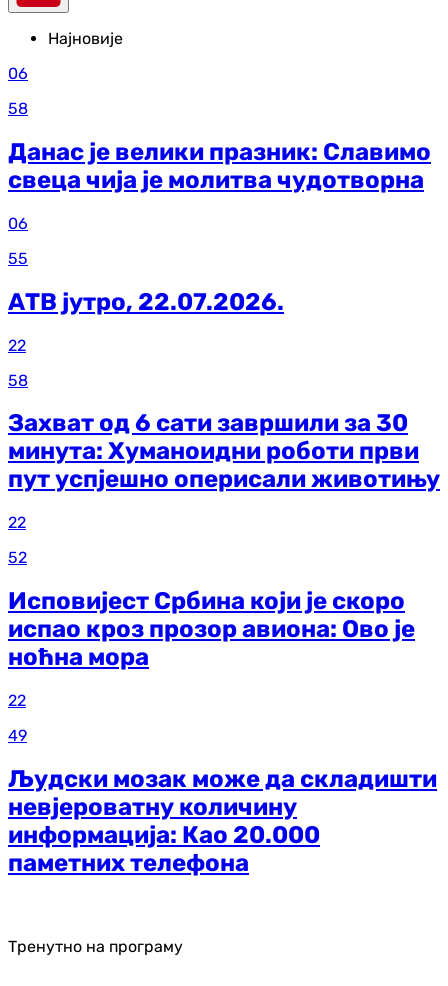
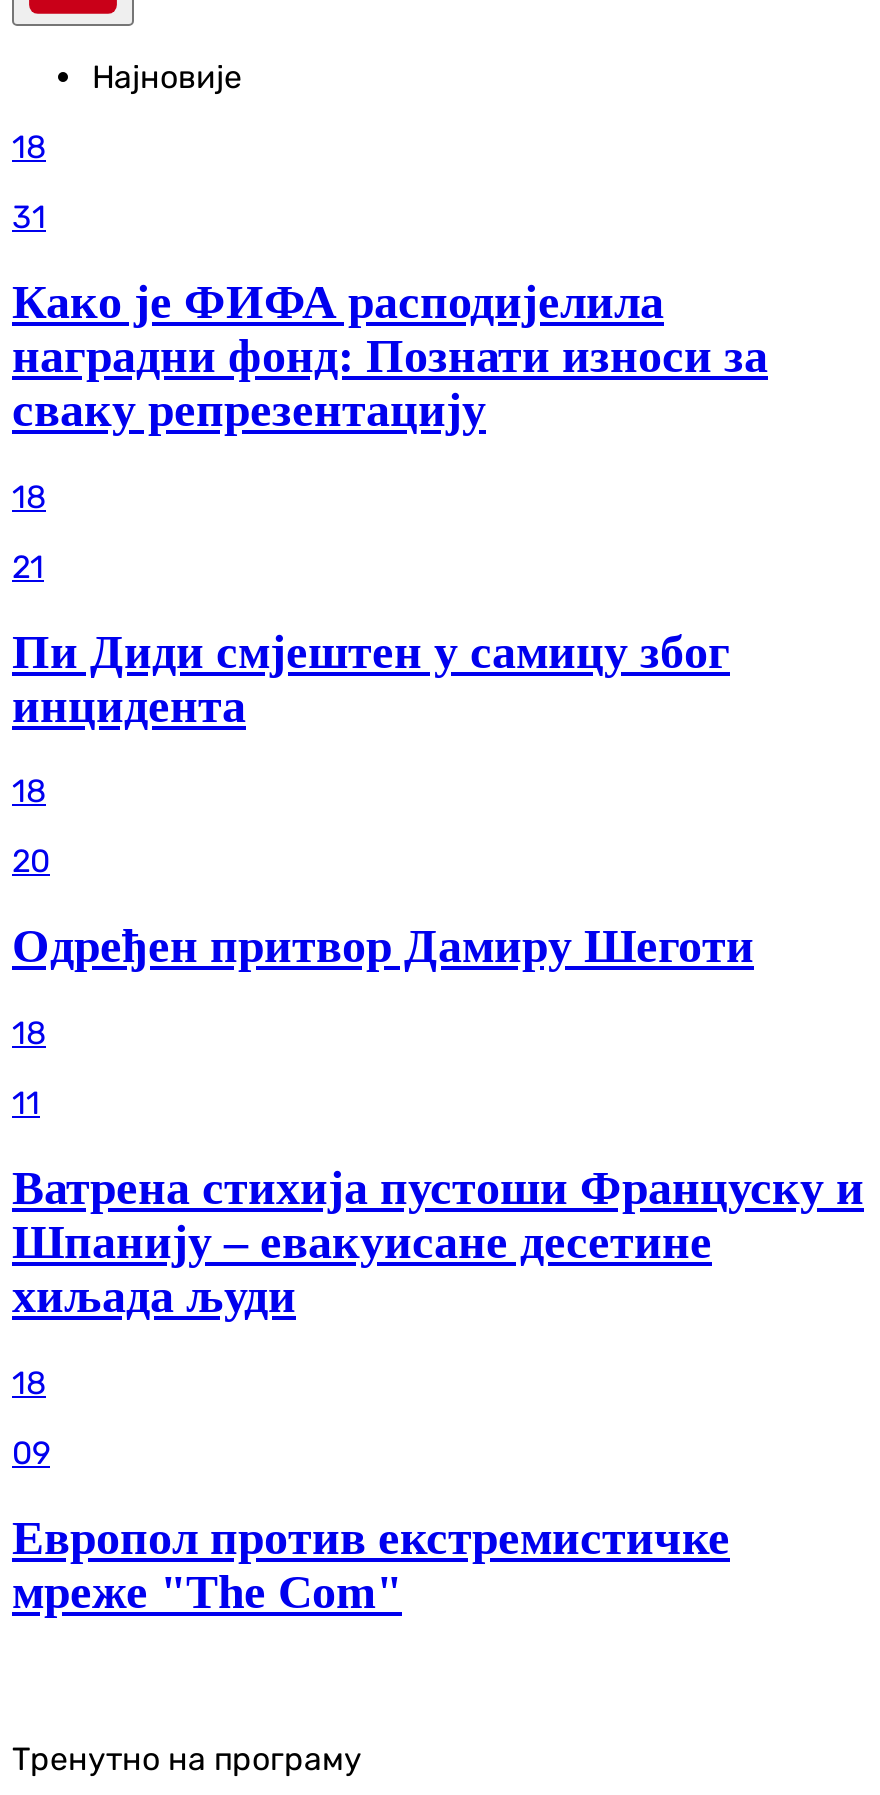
- 06
+ 18

- 58
+ 31

- Данас је велики празник: Славимо
- свеца чија је молитва чудотворна
+ Како је ФИФА расподијелила
+ наградни фонд: Познати износи за
+ сваку репрезентацију

- 06
+ 18

- 55
+ 21

- АТВ јутро, 22.07.2026.
+ Пи Диди смјештен у самицу због
+ инцидента

- 22
+ 18

- 58
+ 20

- Захват од 6 сати завршили за 30
- минута: Хуманоидни роботи први
- пут успјешно оперисали животињу
+ Одређен притвор Дамиру Шеготи

- 22
+ 18

- 52
+ 11

- Исповијест Србина који је скоро
- испао кроз прозор авиона: Ово је
- ноћна мора
+ Ватрена стихија пустоши Француску и
+ Шпанију – евакуисане десетине
+ хиљада људи

- 22
+ 18

- 49
+ 09

- Људски мозак може да складишти
- невјероватну количину
- информација: Као 20.000
- паметних телефона
+ Европол против екстремистичке
+ мреже "The Com"
